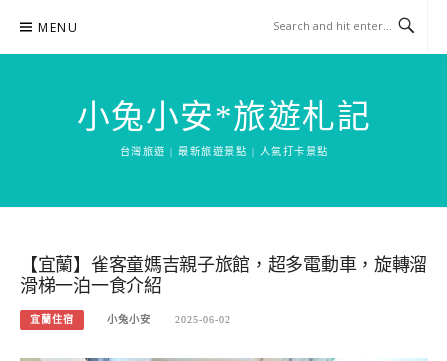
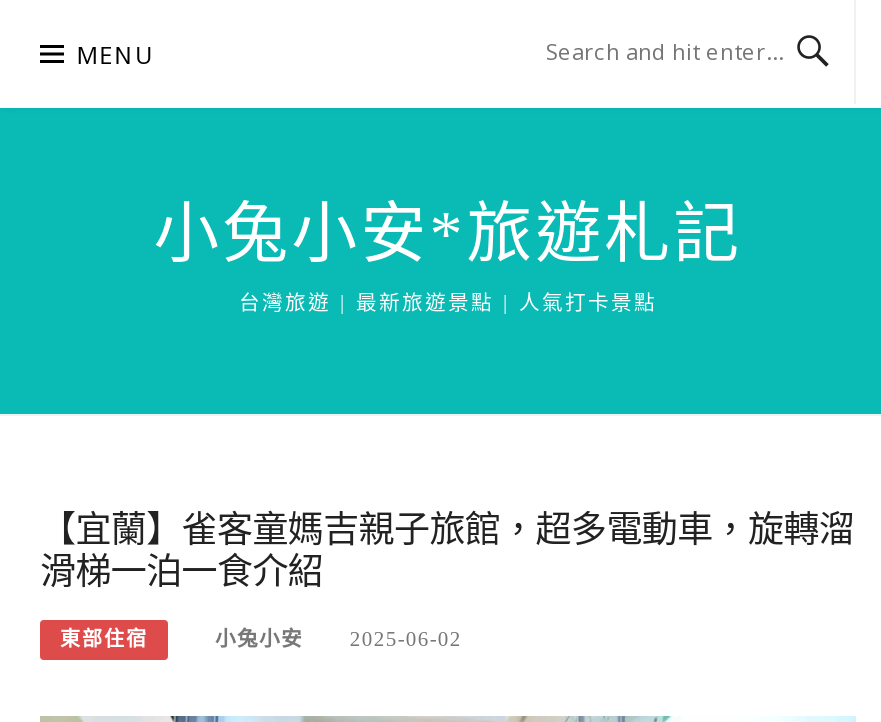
- 宜蘭住宿
+ 東部住宿
